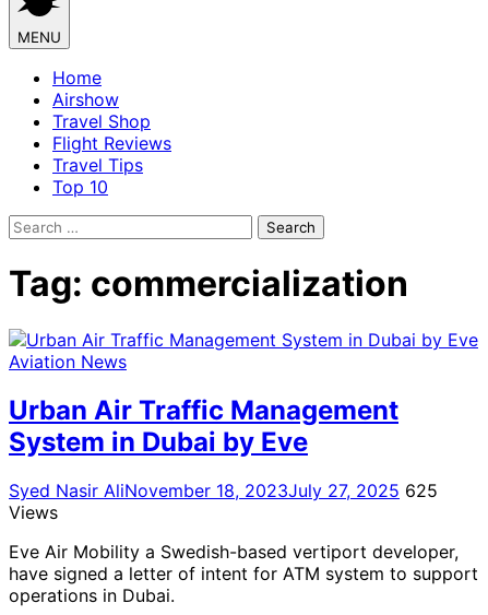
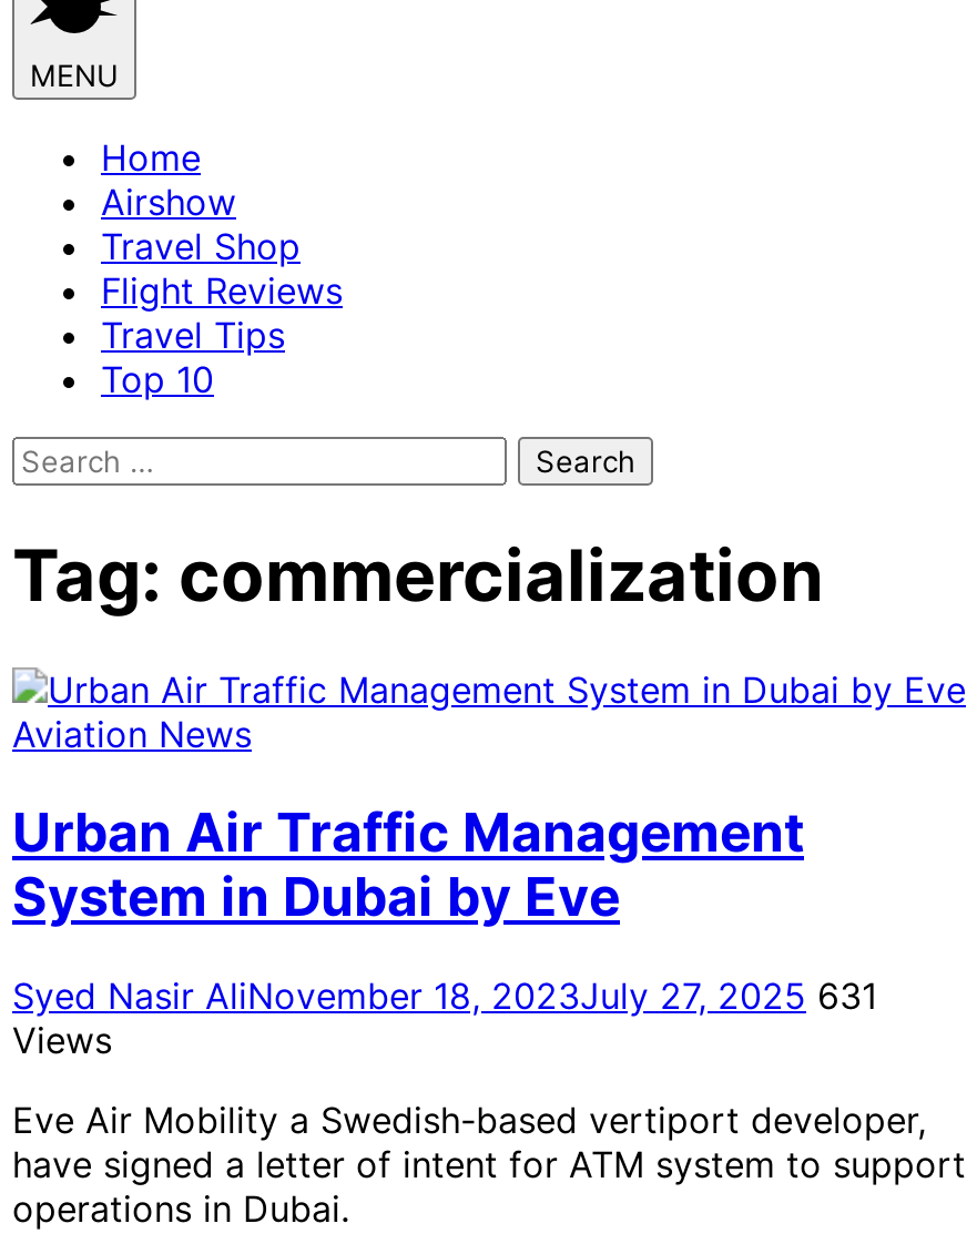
- Syed Nasir AliNovember 18, 2023July 27, 2025 625
+ Syed Nasir AliNovember 18, 2023July 27, 2025 631
